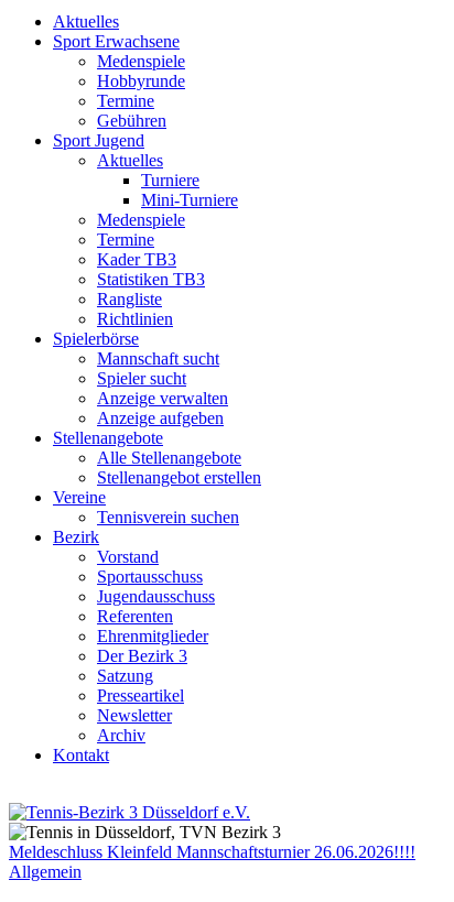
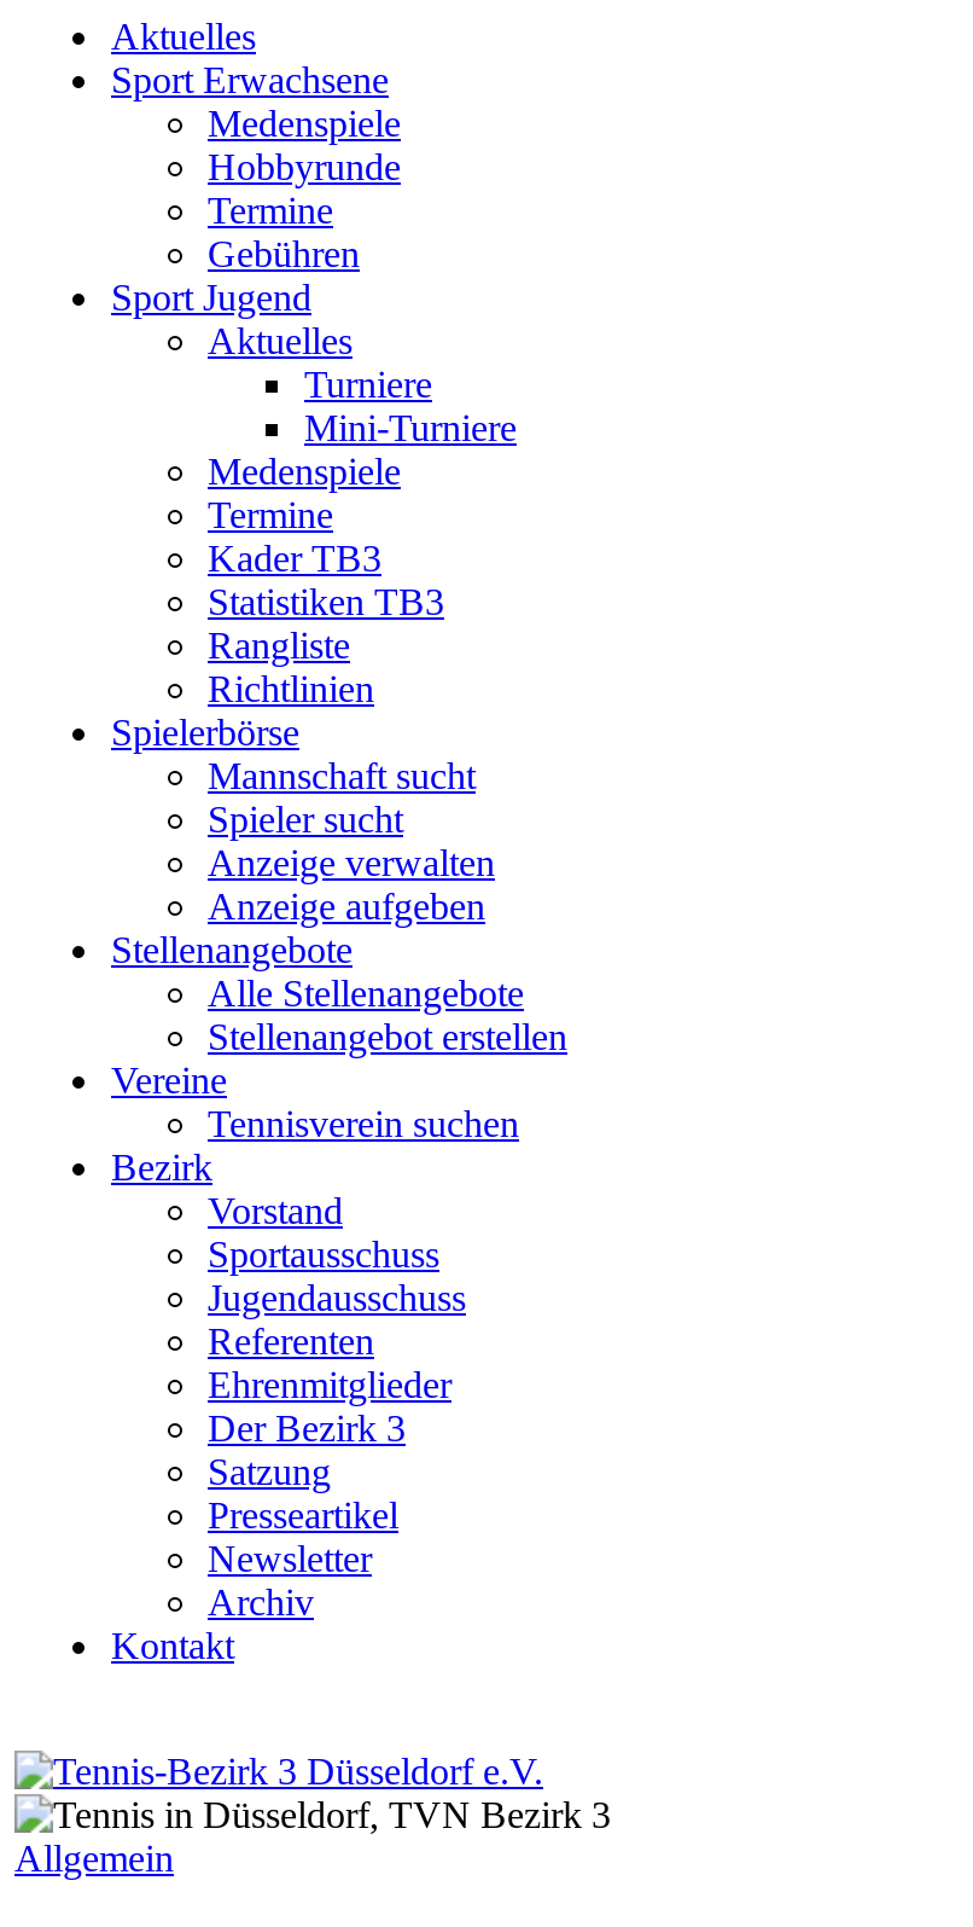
- Meldeschluss Kleinfeld Mannschaftsturnier 26.06.2026!!!!
